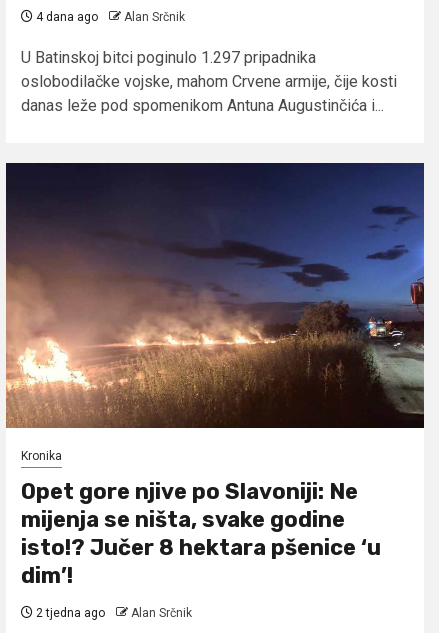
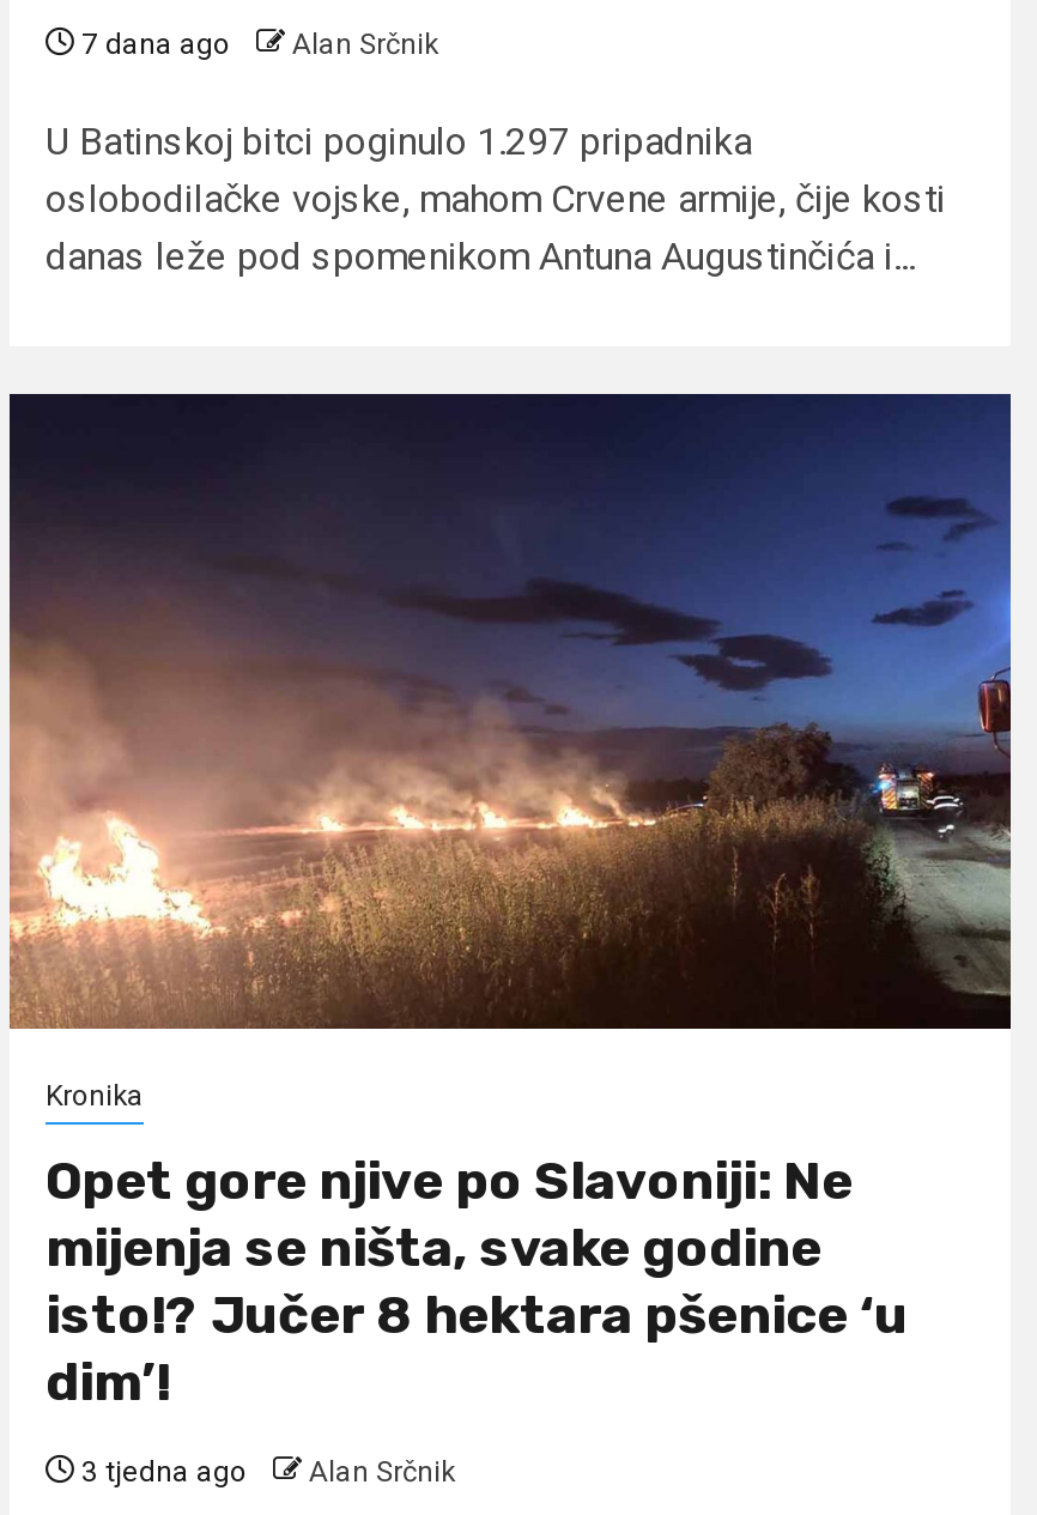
- 4 dana ago Alan Srčnik
+ 7 dana ago Alan Srčnik

- 2 tjedna ago Alan Srčnik
+ 3 tjedna ago Alan Srčnik
